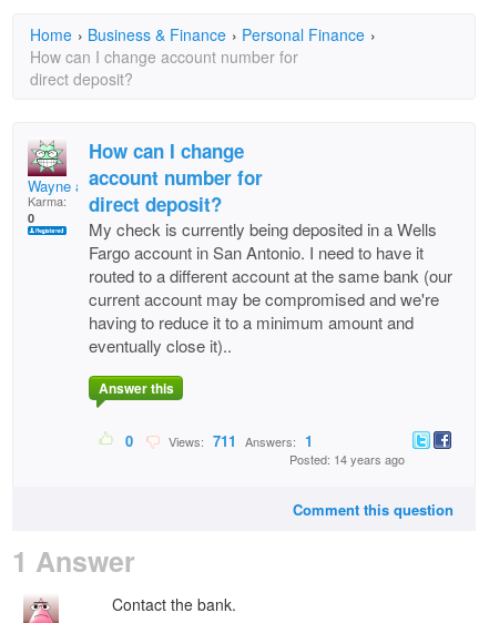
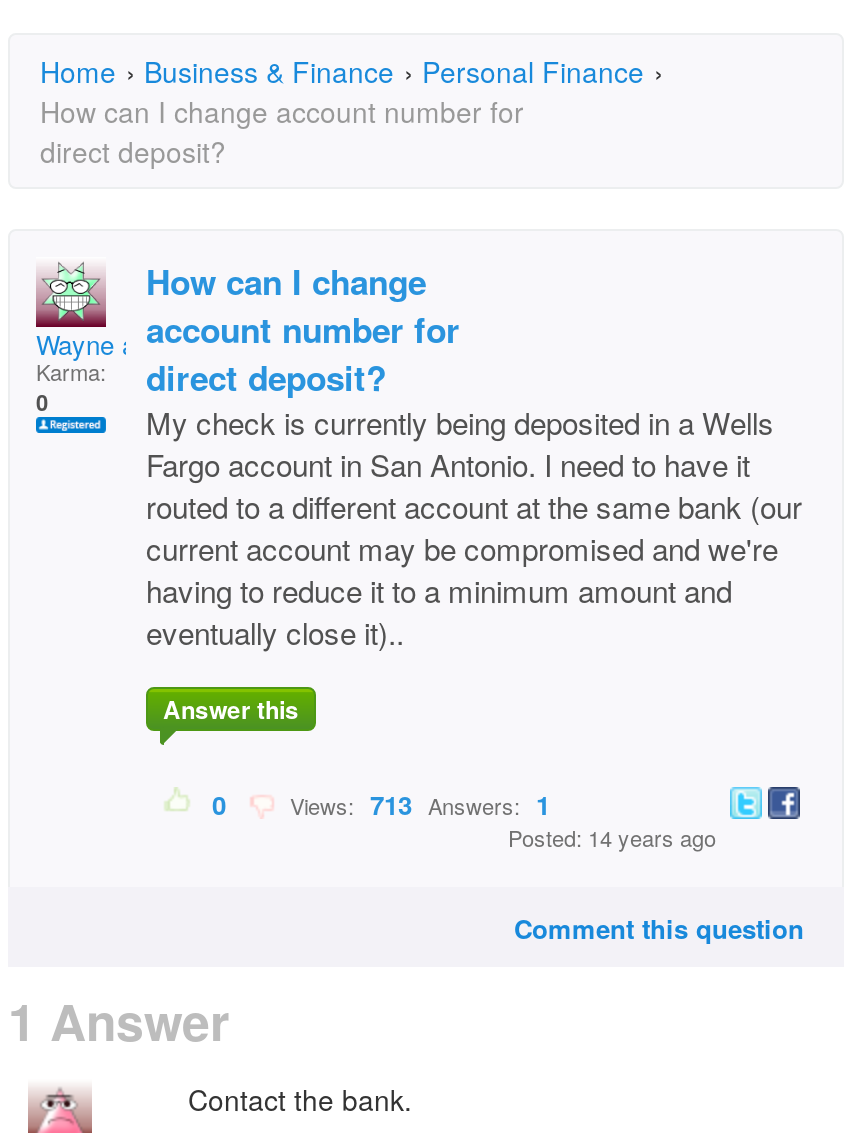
- Views: 711 Answers: 1
+ Views: 713 Answers: 1
